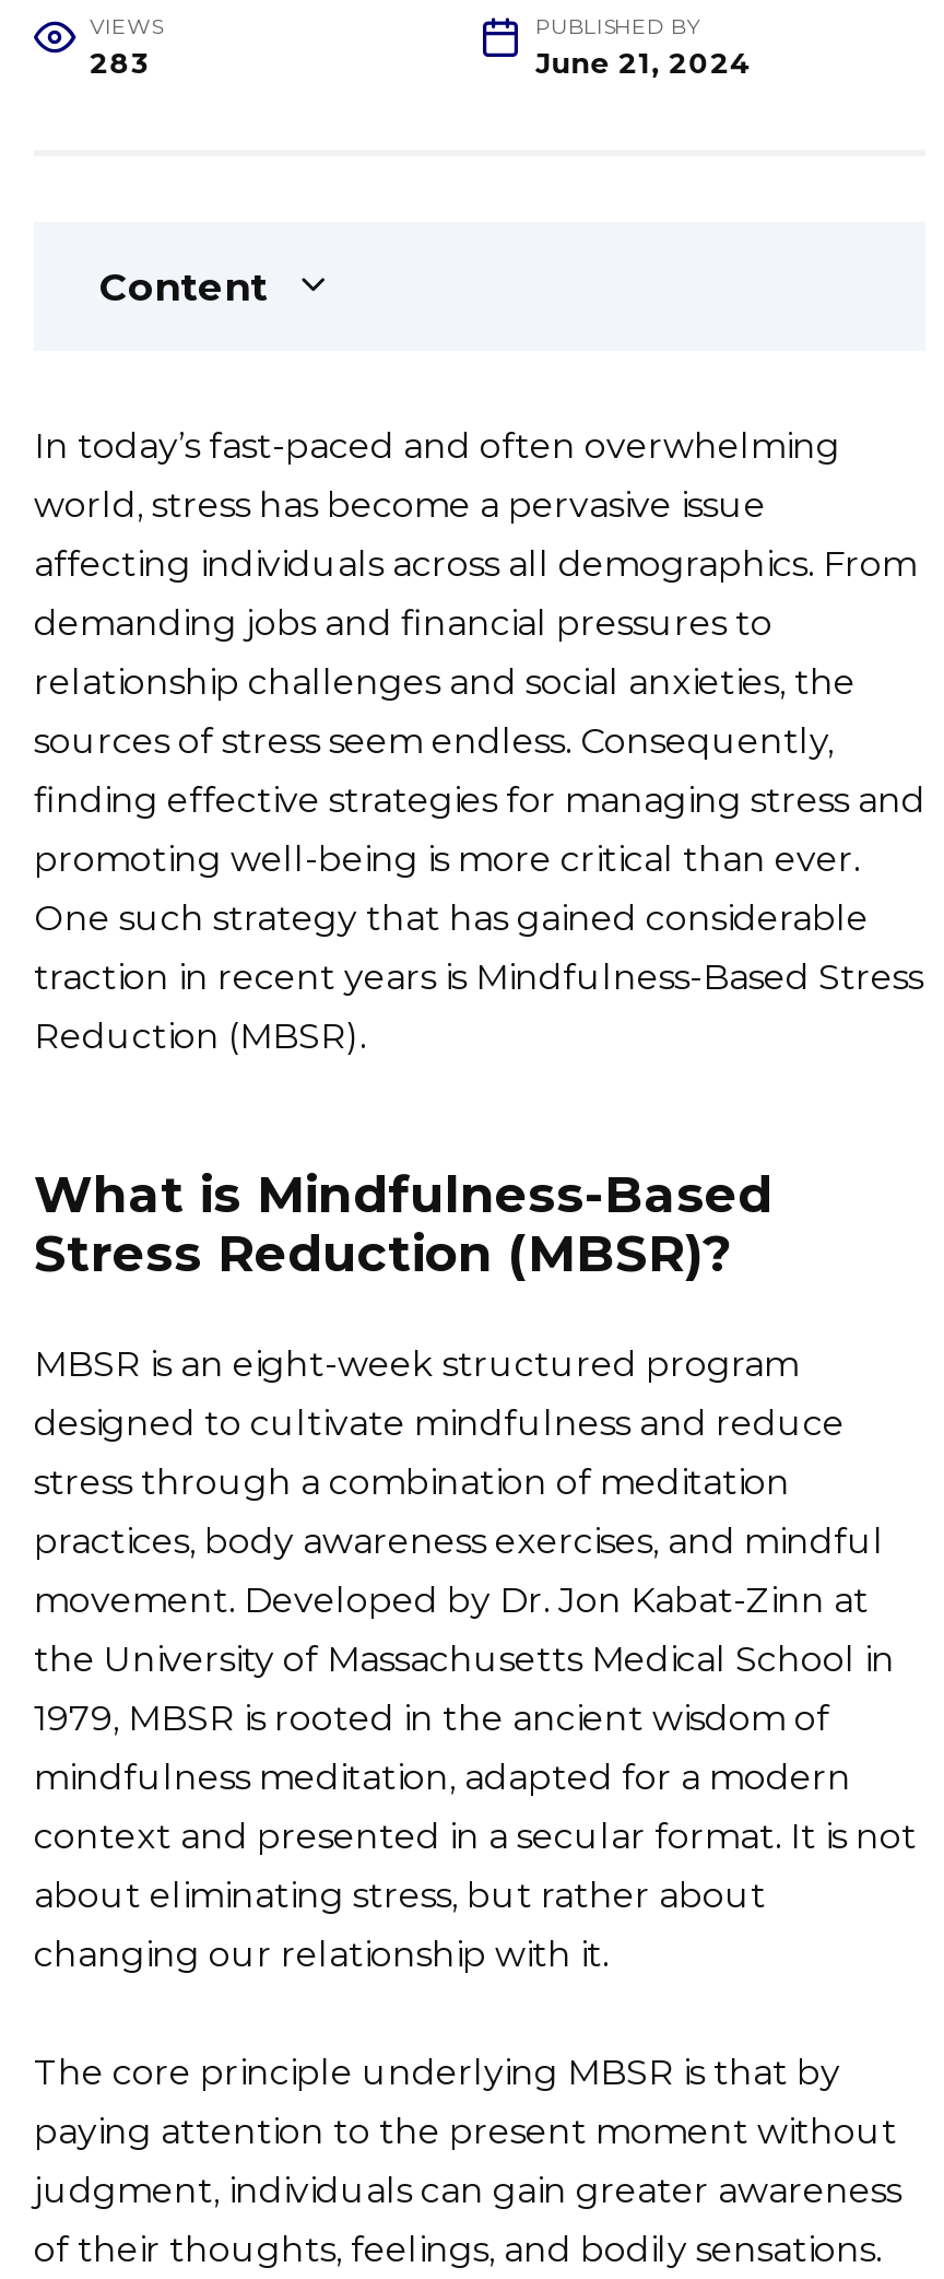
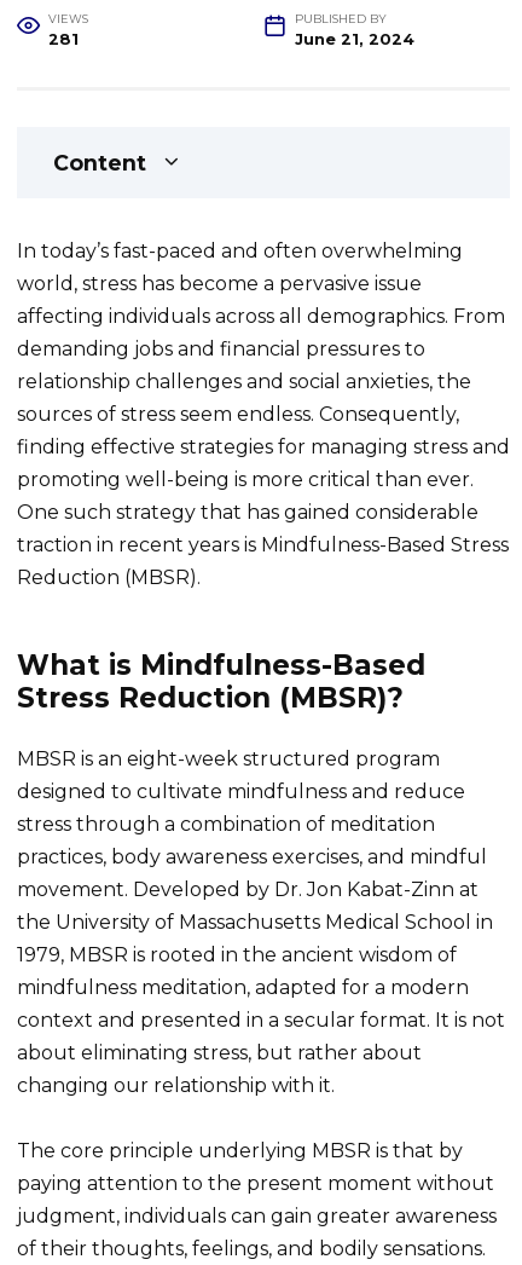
- 283
+ 281
